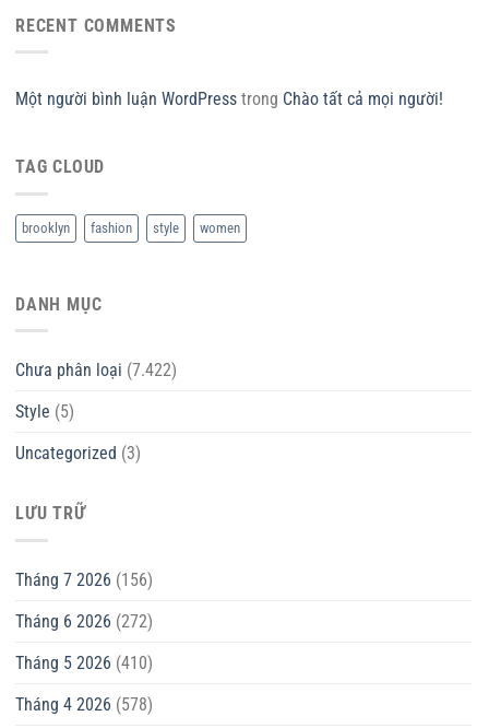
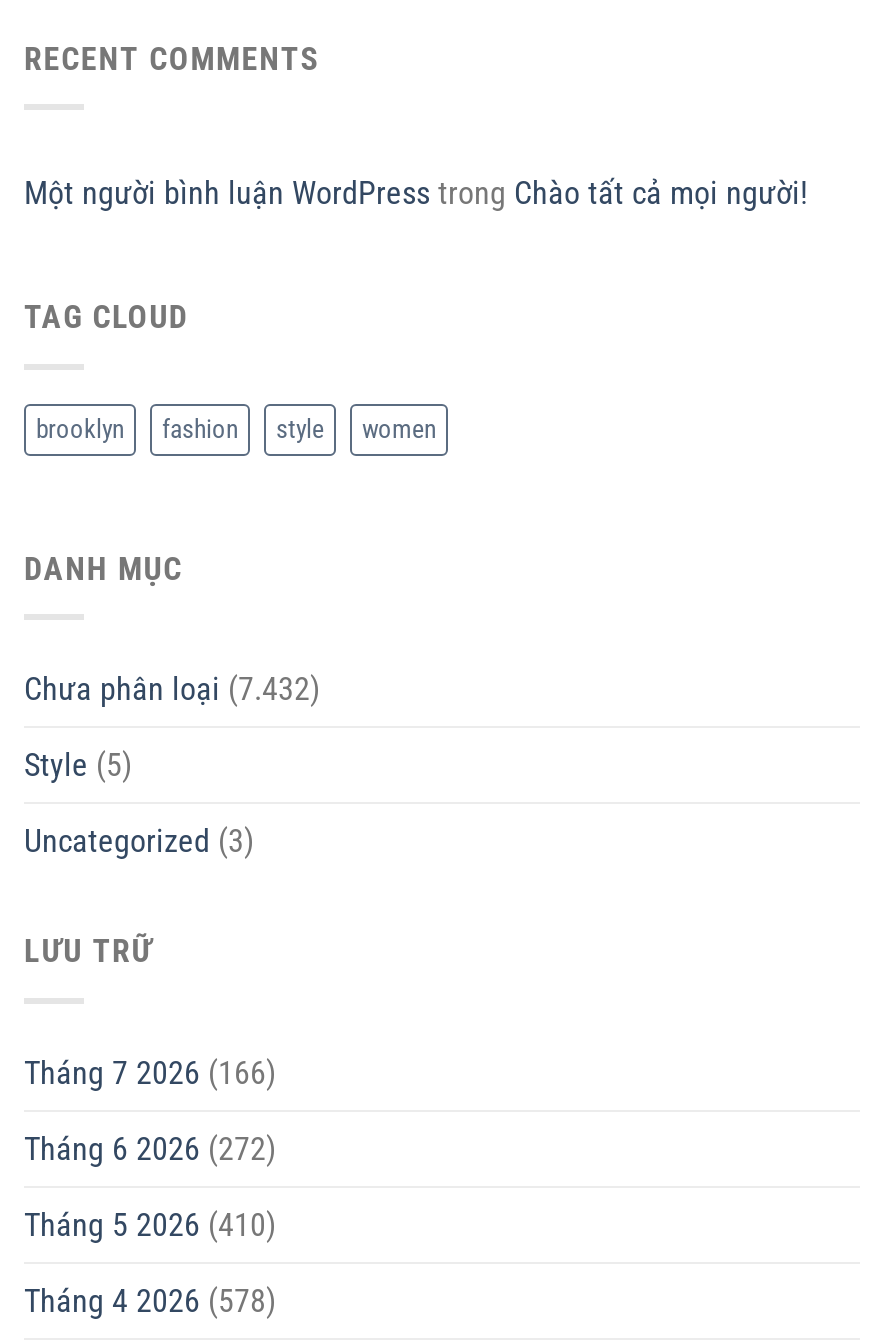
- Chưa phân loại (7.422)
+ Chưa phân loại (7.432)

- Tháng 7 2026 (156)
+ Tháng 7 2026 (166)
